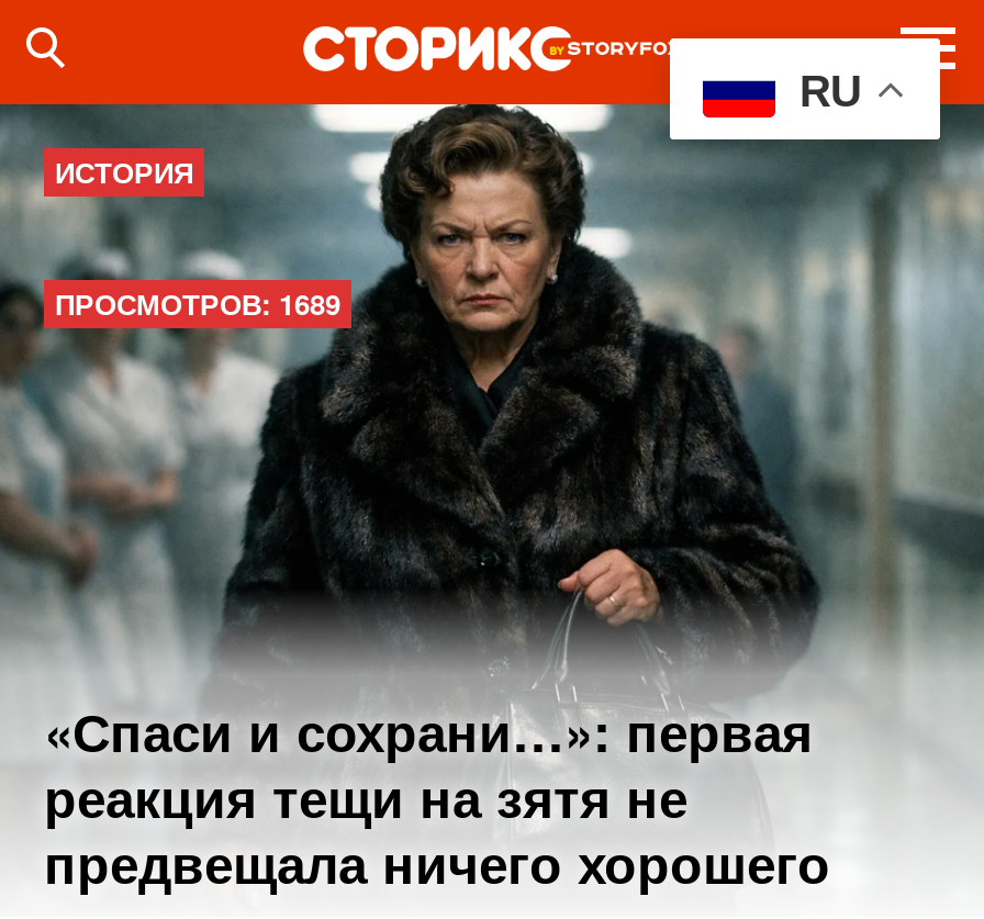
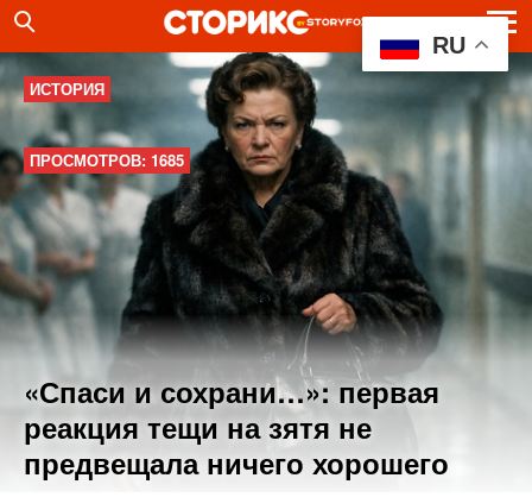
- ПРОСМОТРОВ: 1689
+ ПРОСМОТРОВ: 1685
